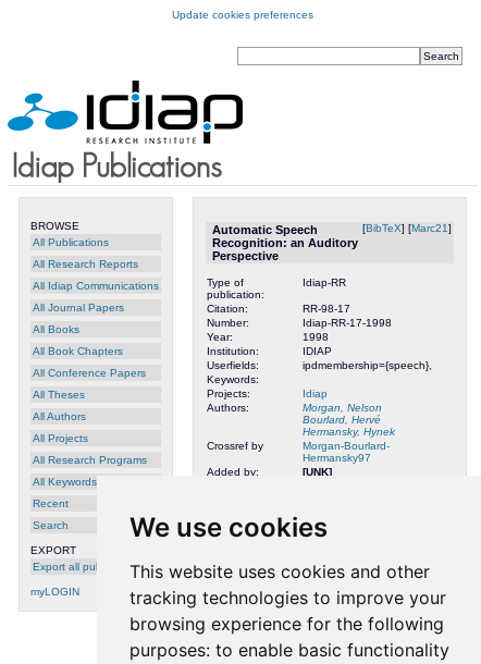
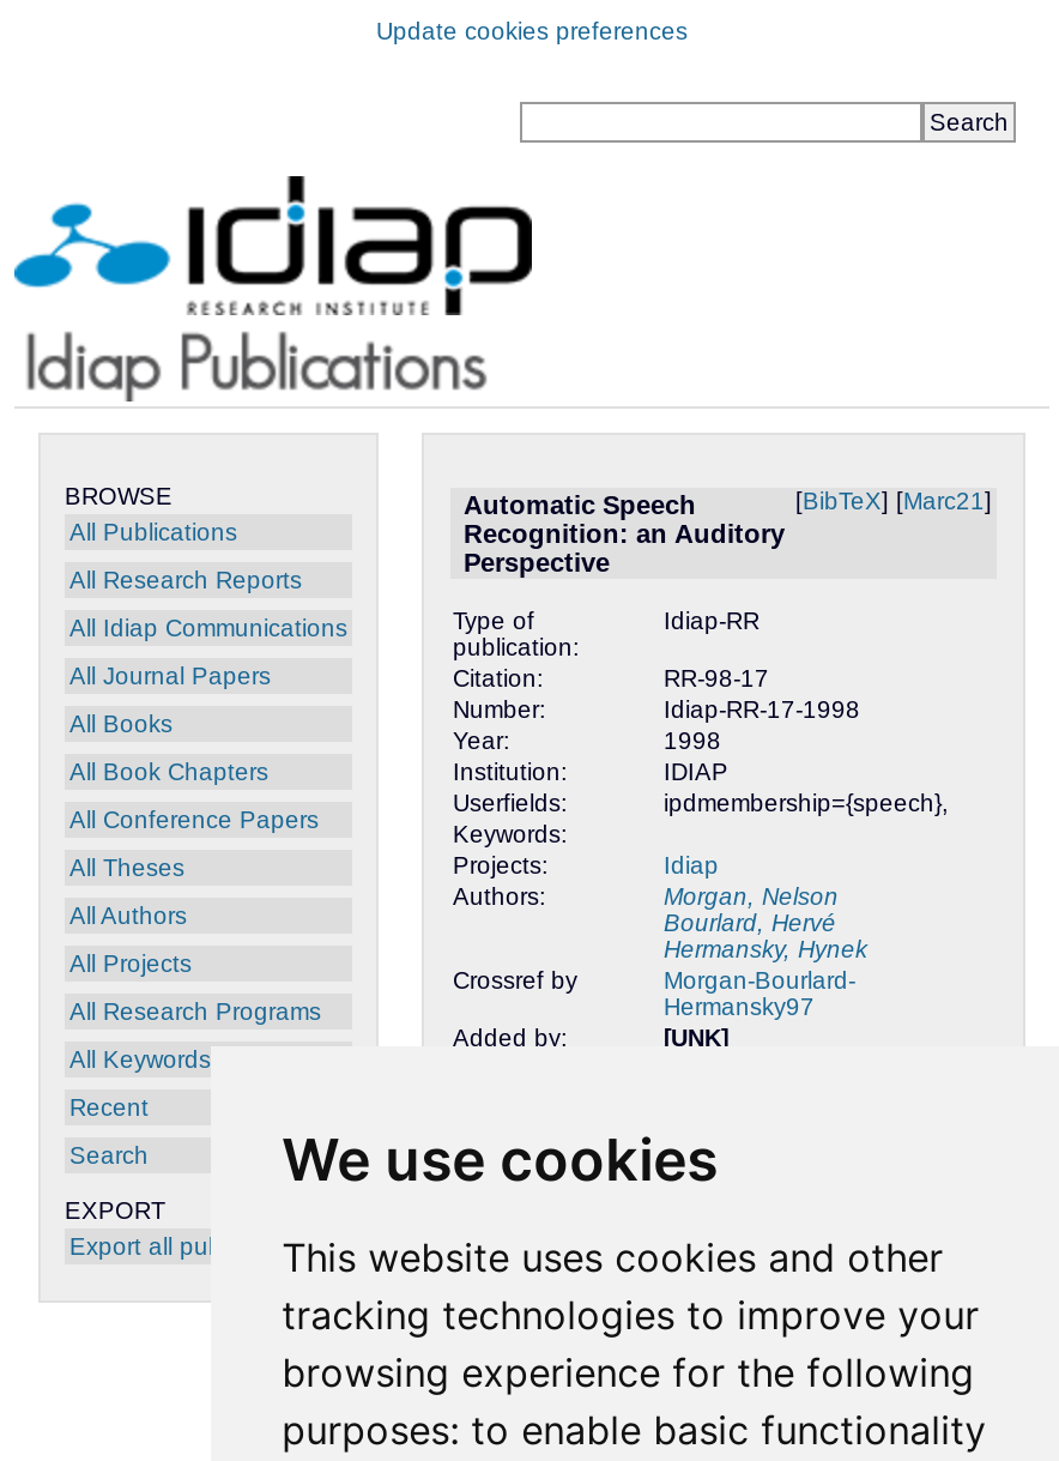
- myLOGIN
